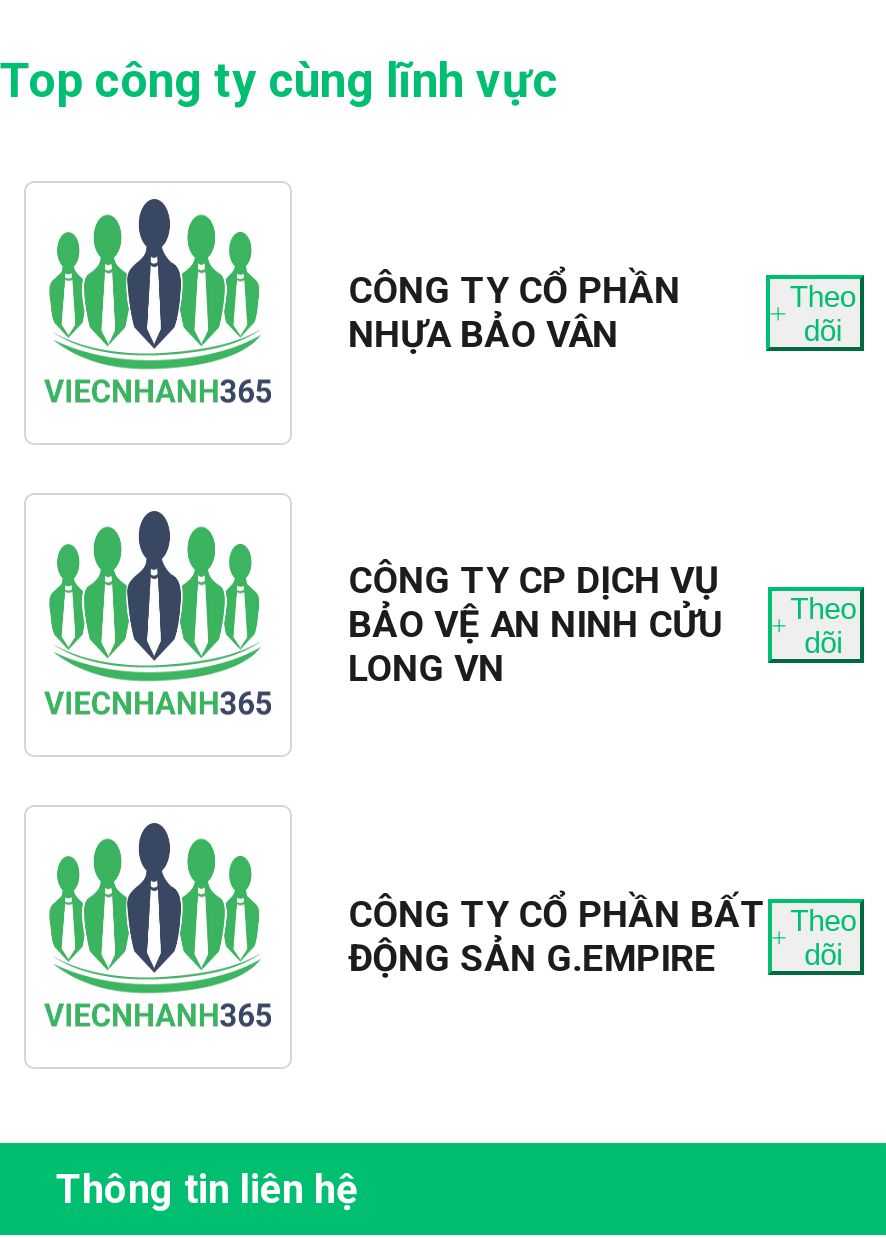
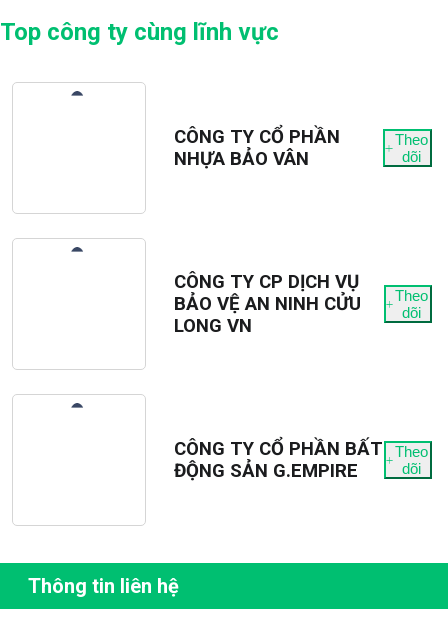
- [image]

- [image]

- [image]
